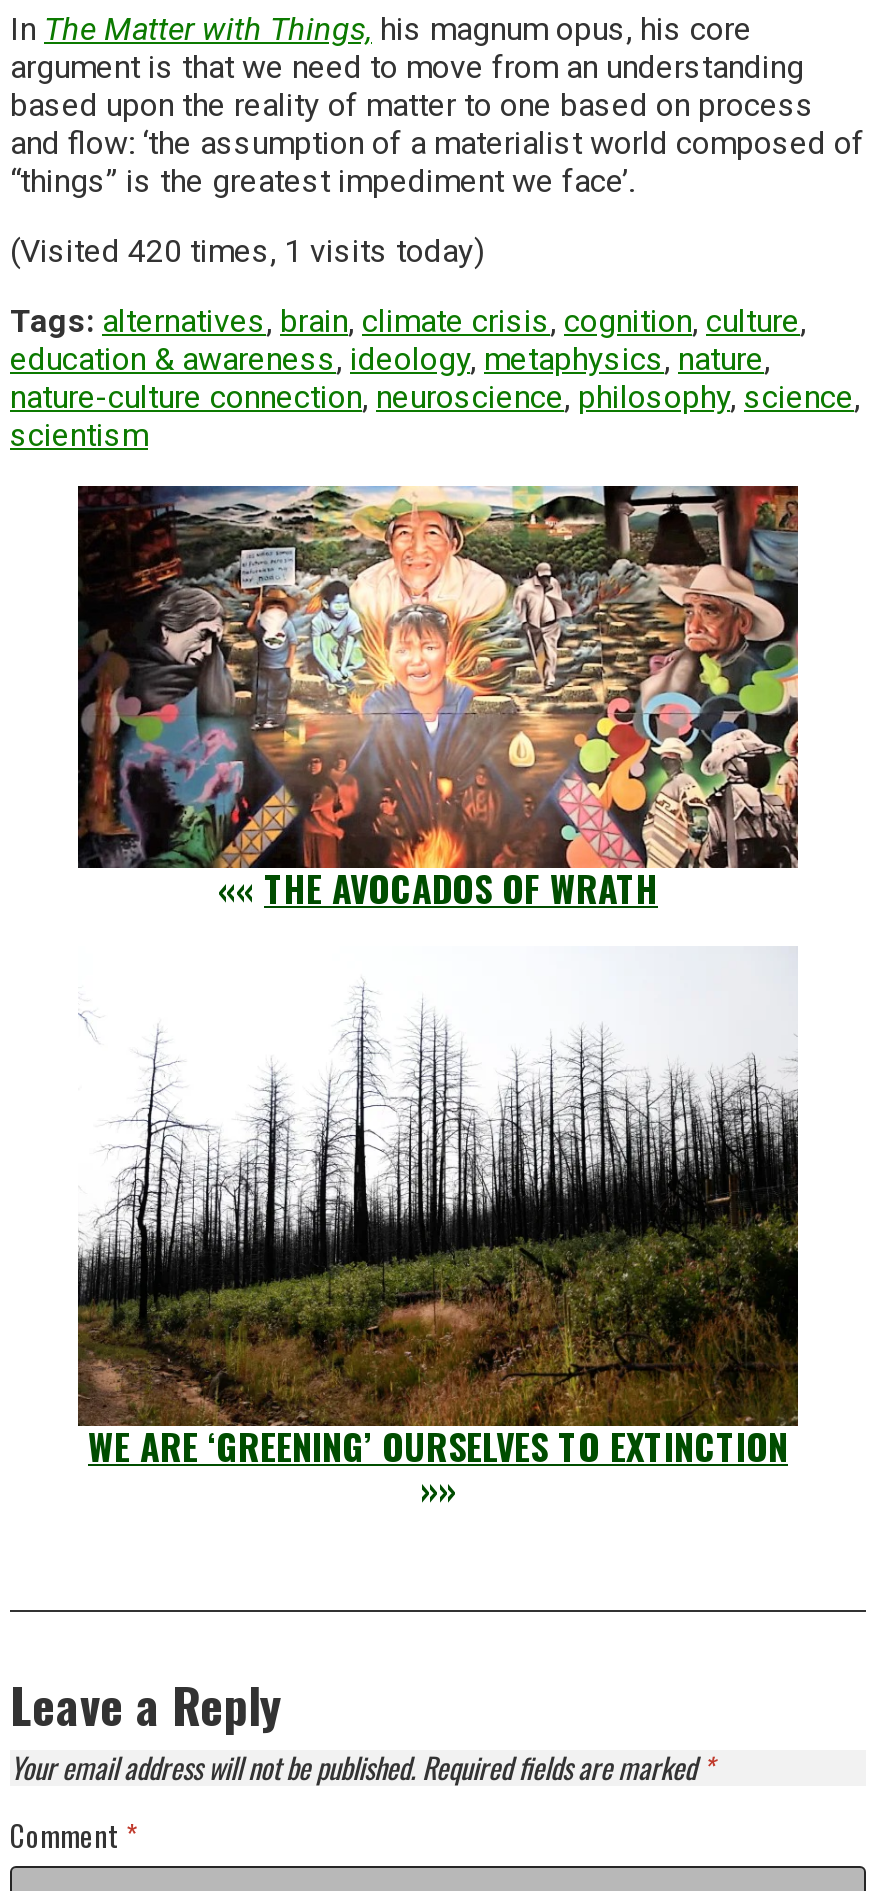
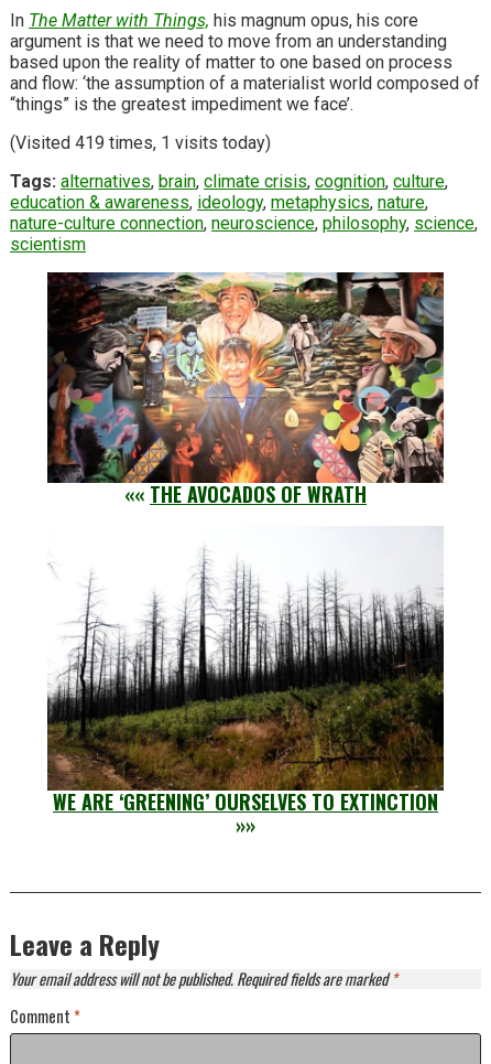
- (Visited 420 times, 1 visits today)
+ (Visited 419 times, 1 visits today)
